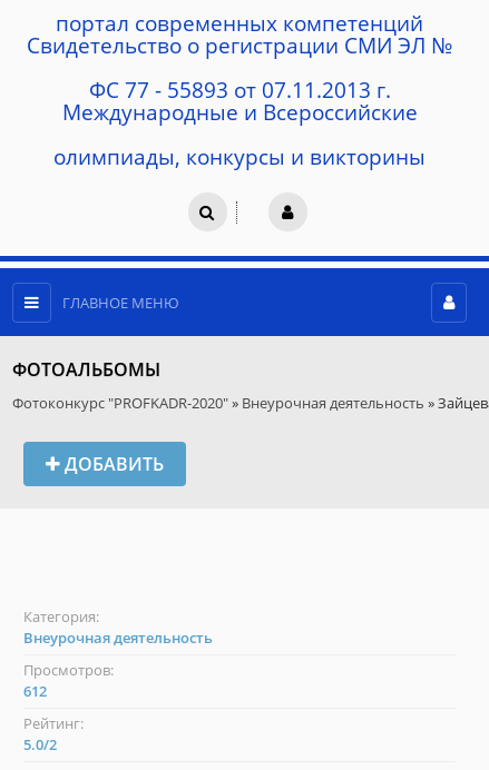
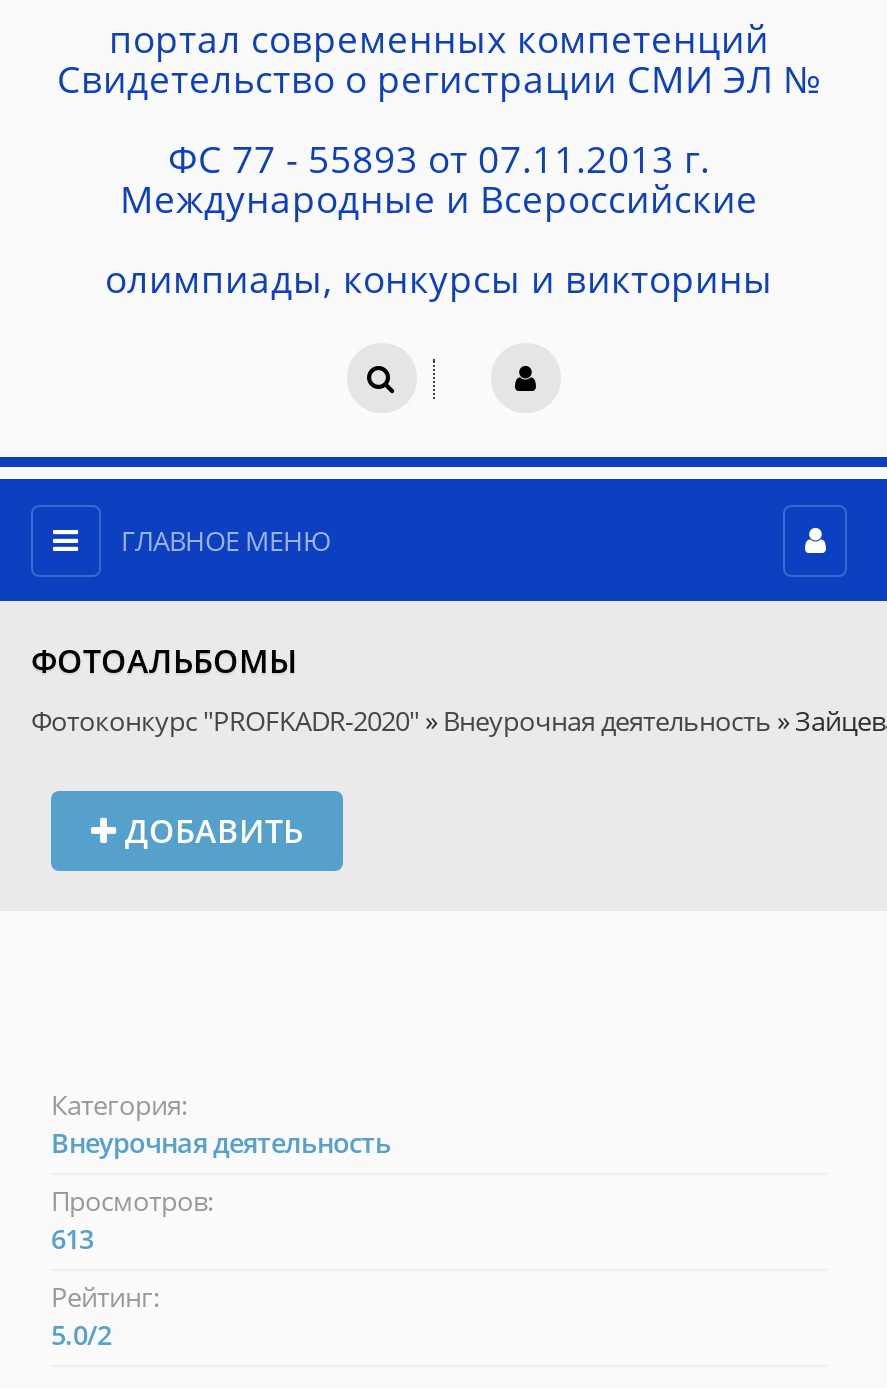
- 612
+ 613
